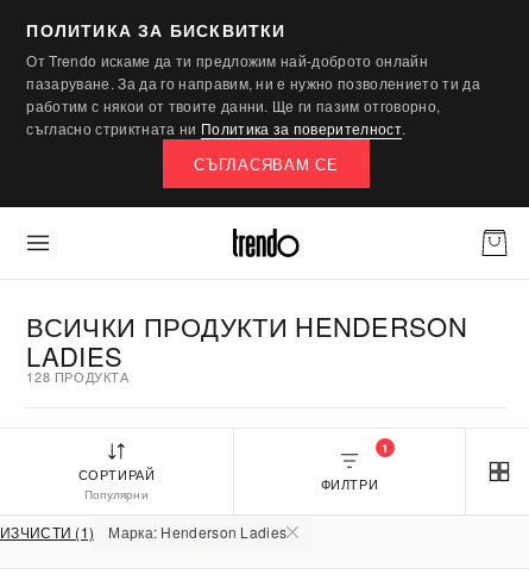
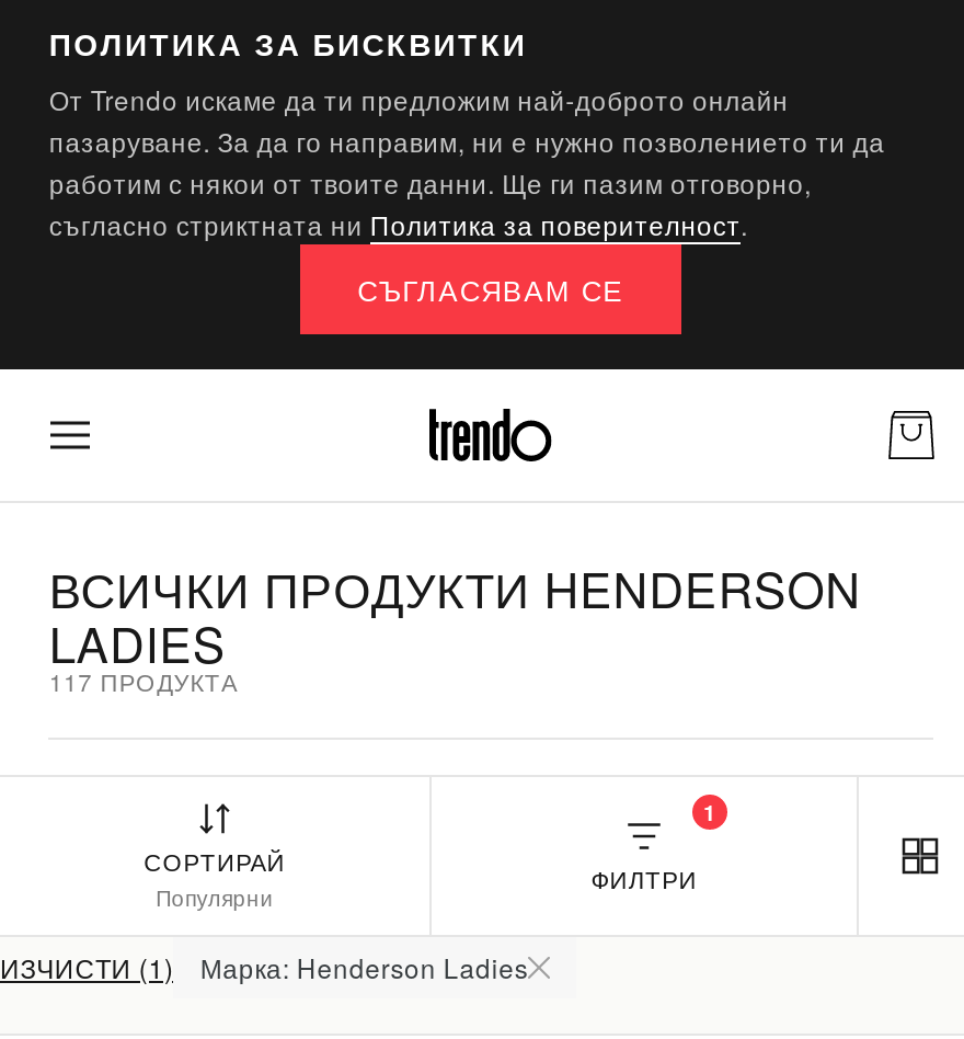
- 128 ПРОДУКТА
+ 117 ПРОДУКТА
